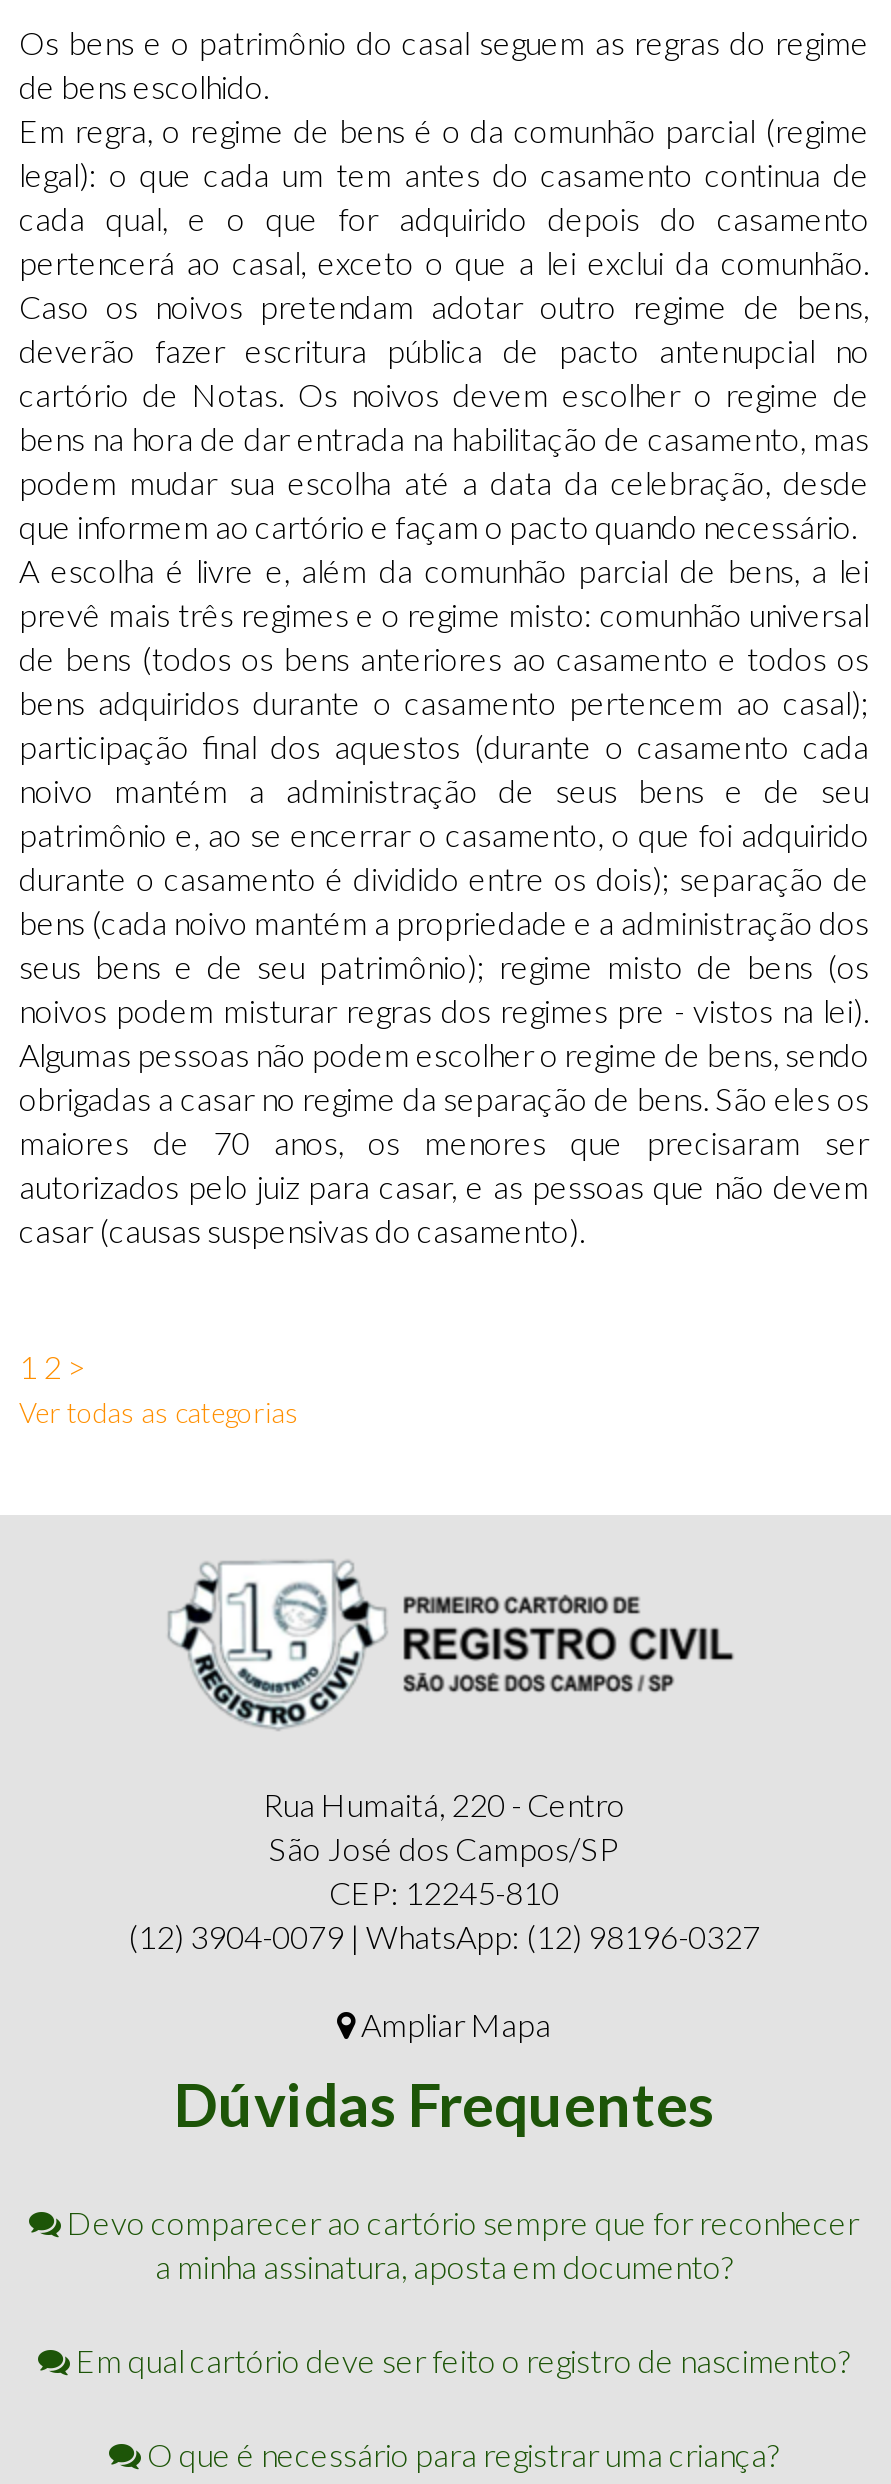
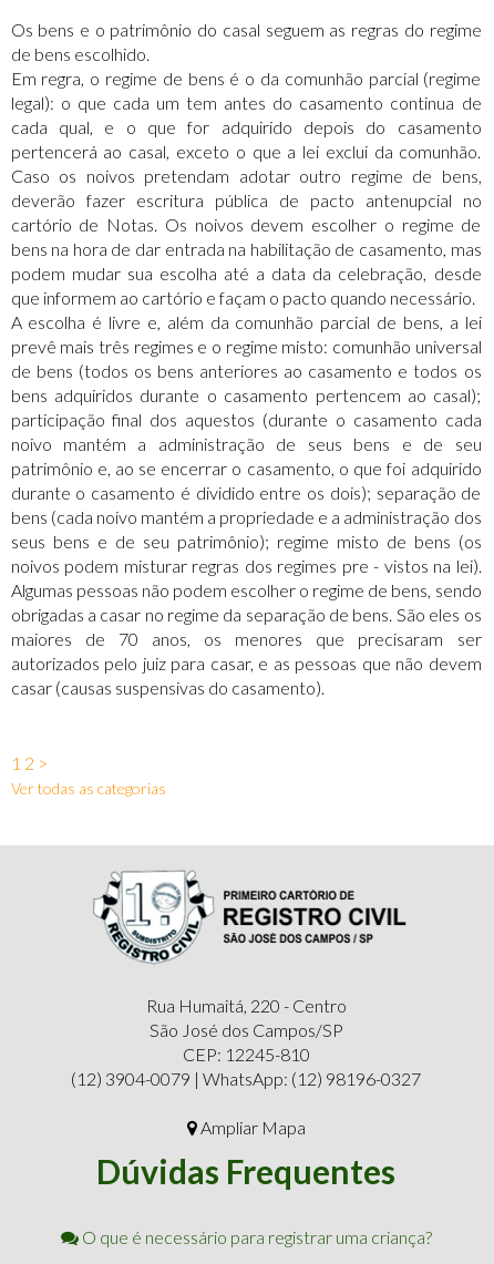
- Devo comparecer ao cartório sempre que for reconhecer
- a minha assinatura, aposta em documento?
- Em qual cartório deve ser feito o registro de nascimento?
